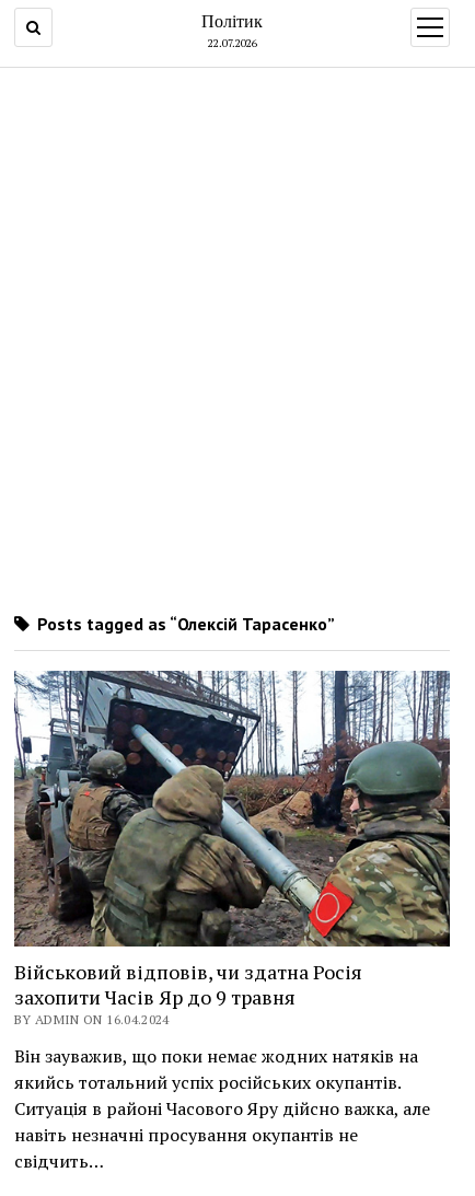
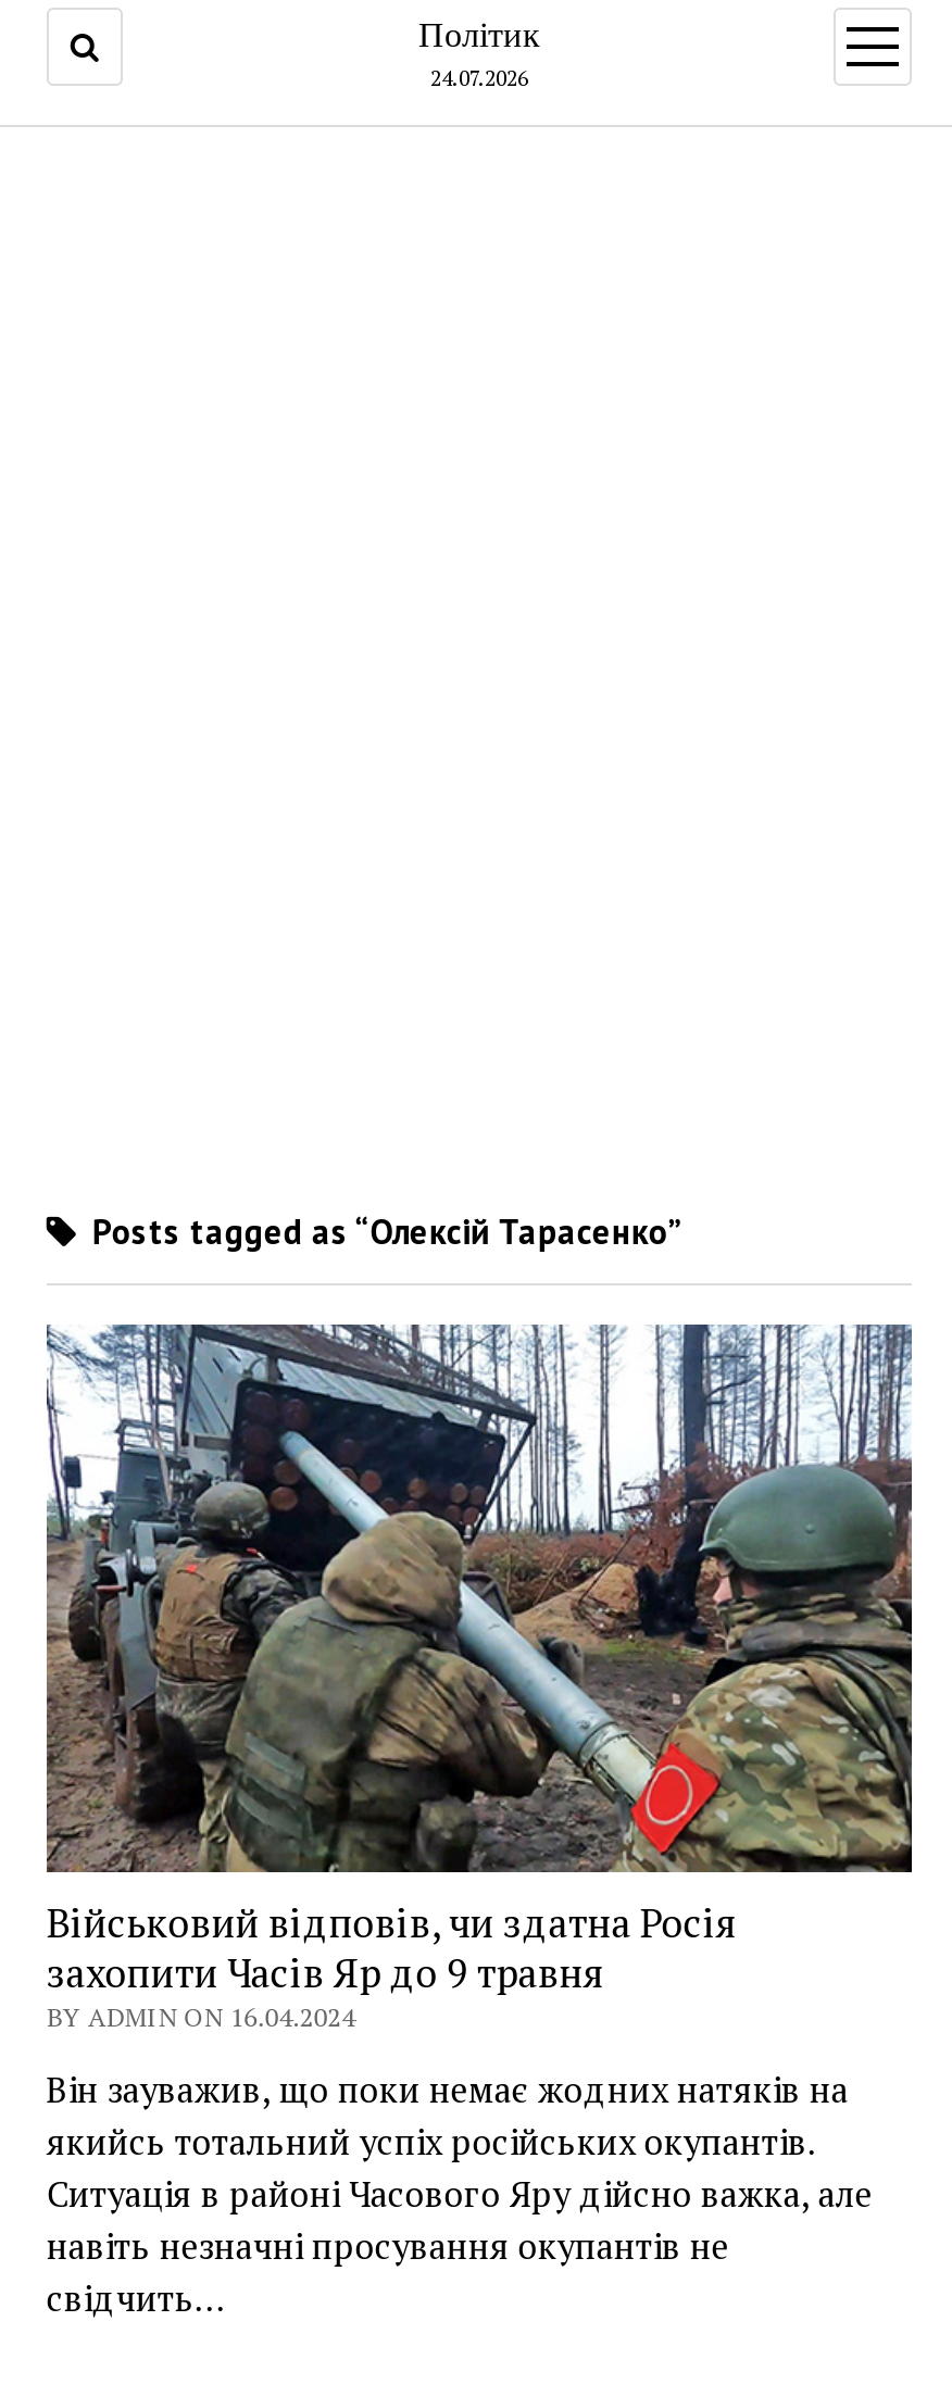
- 22.07.2026
+ 24.07.2026
